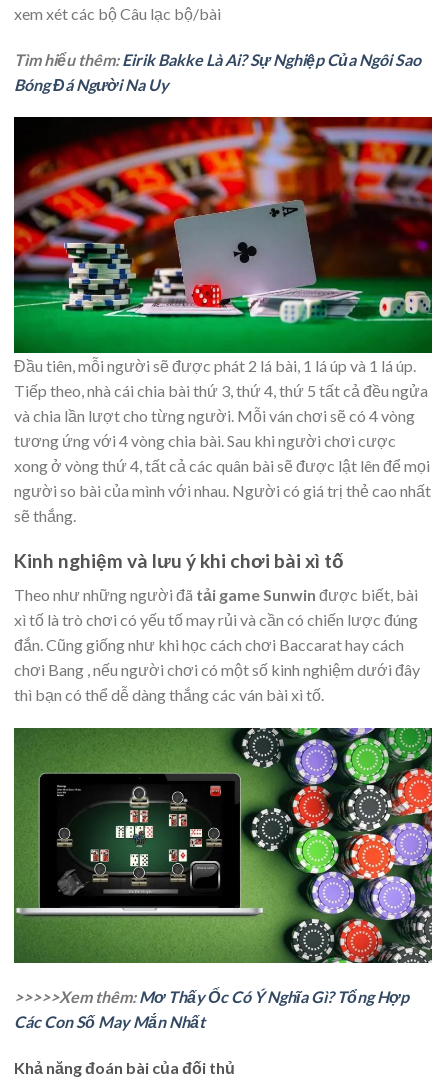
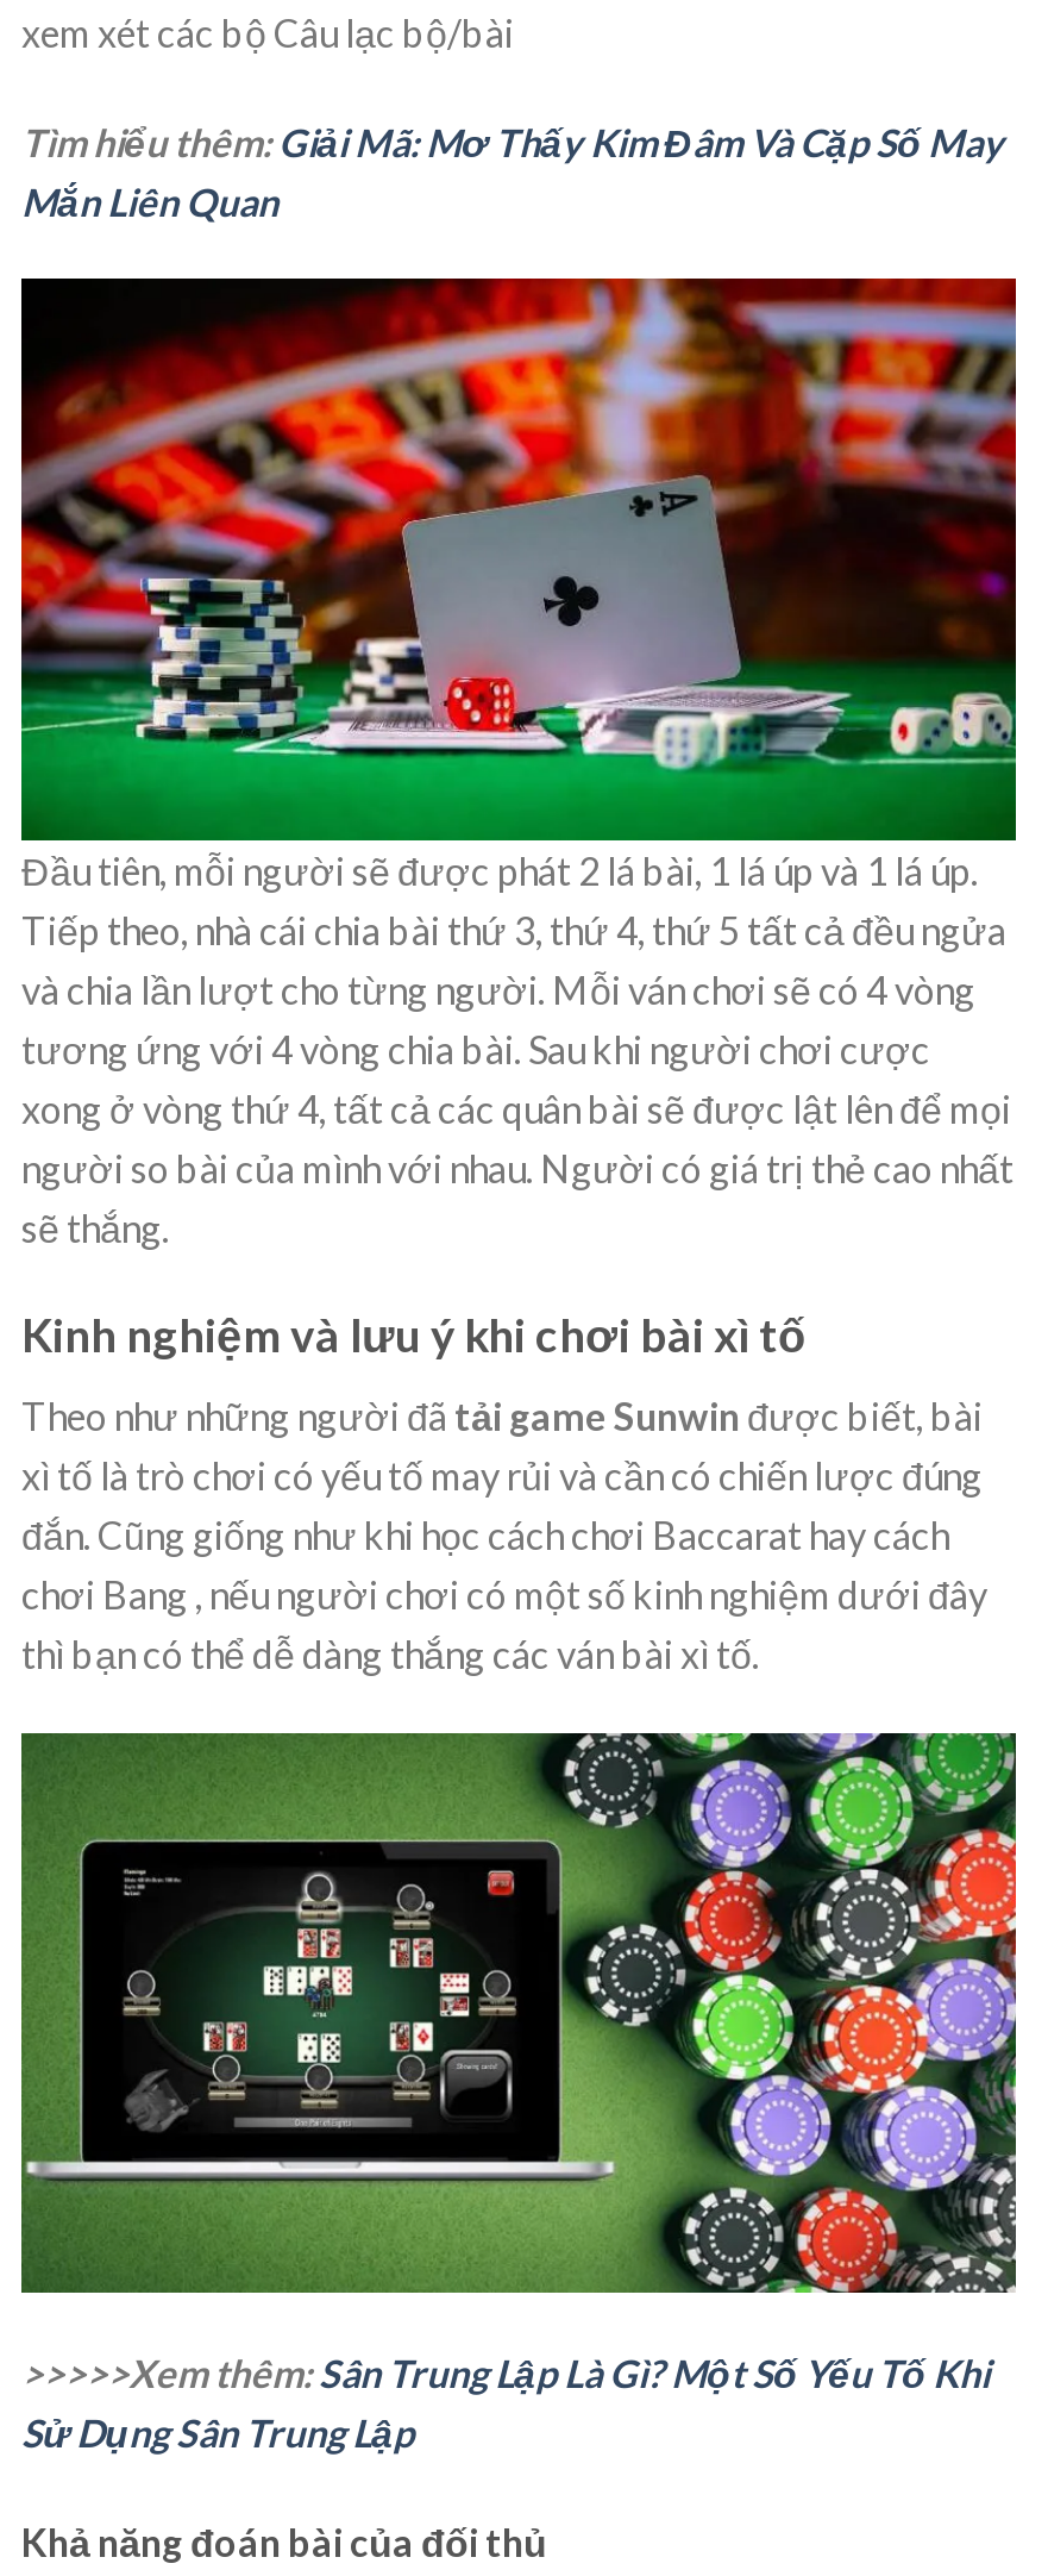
- Tìm hiểu thêm: Eirik Bakke Là Ai? Sự Nghiệp Của Ngôi Sao
- Bóng Đá Người Na Uy
+ Tìm hiểu thêm: Giải Mã: Mơ Thấy Kim Đâm Và Cặp Số May
+ Mắn Liên Quan

- >>>>>Xem thêm:Mơ Thấy Ốc Có Ý Nghĩa Gì? Tổng Hợp
- Các Con Số May Mắn Nhất
+ >>>>>Xem thêm:Sân Trung Lập Là Gì? Một Số Yếu Tố Khi
+ Sử Dụng Sân Trung Lập
